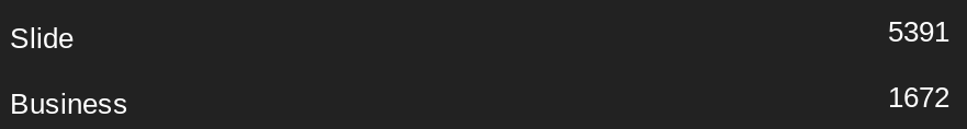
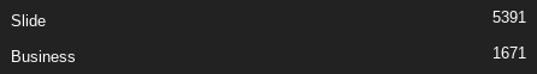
- 1672
+ 1671
